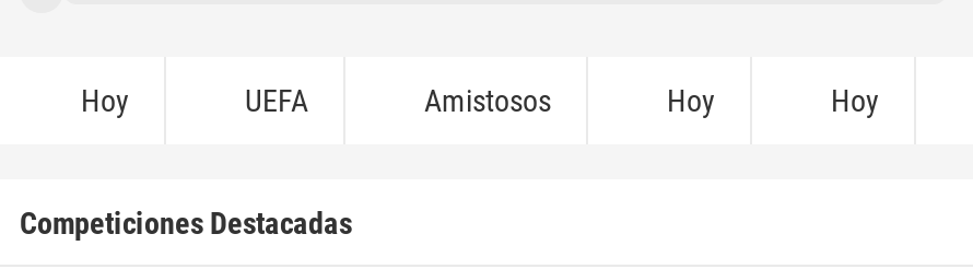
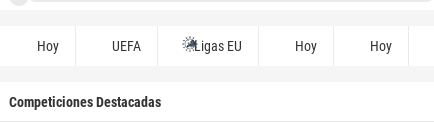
- Amistosos
+ Ligas EU
